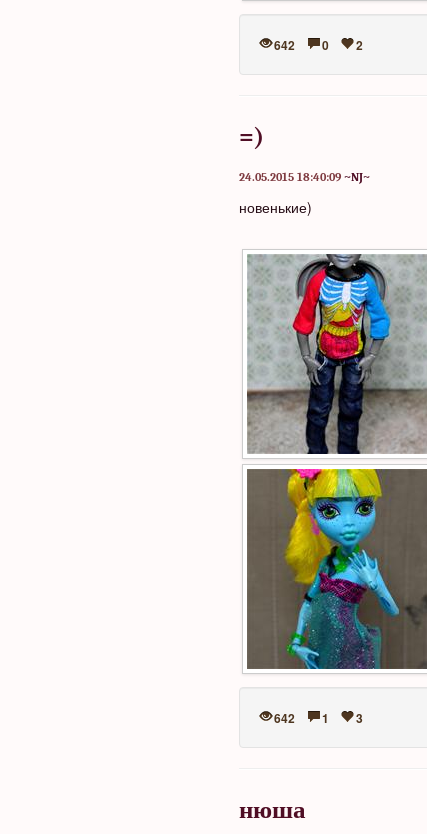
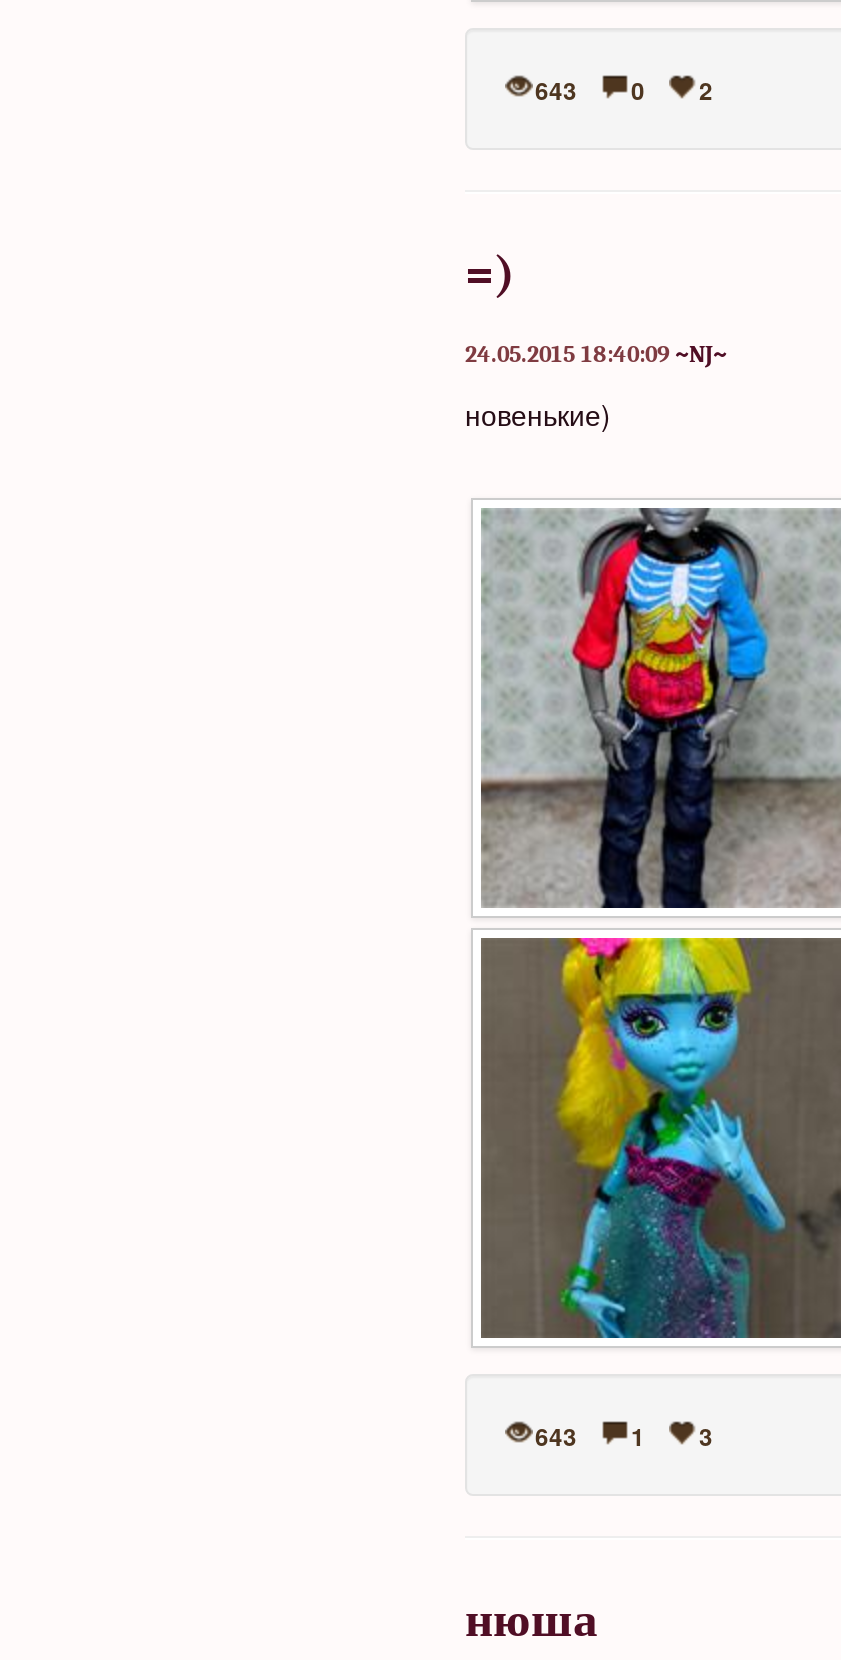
- 642
+ 643

- 642 1 3
+ 643 1 3
